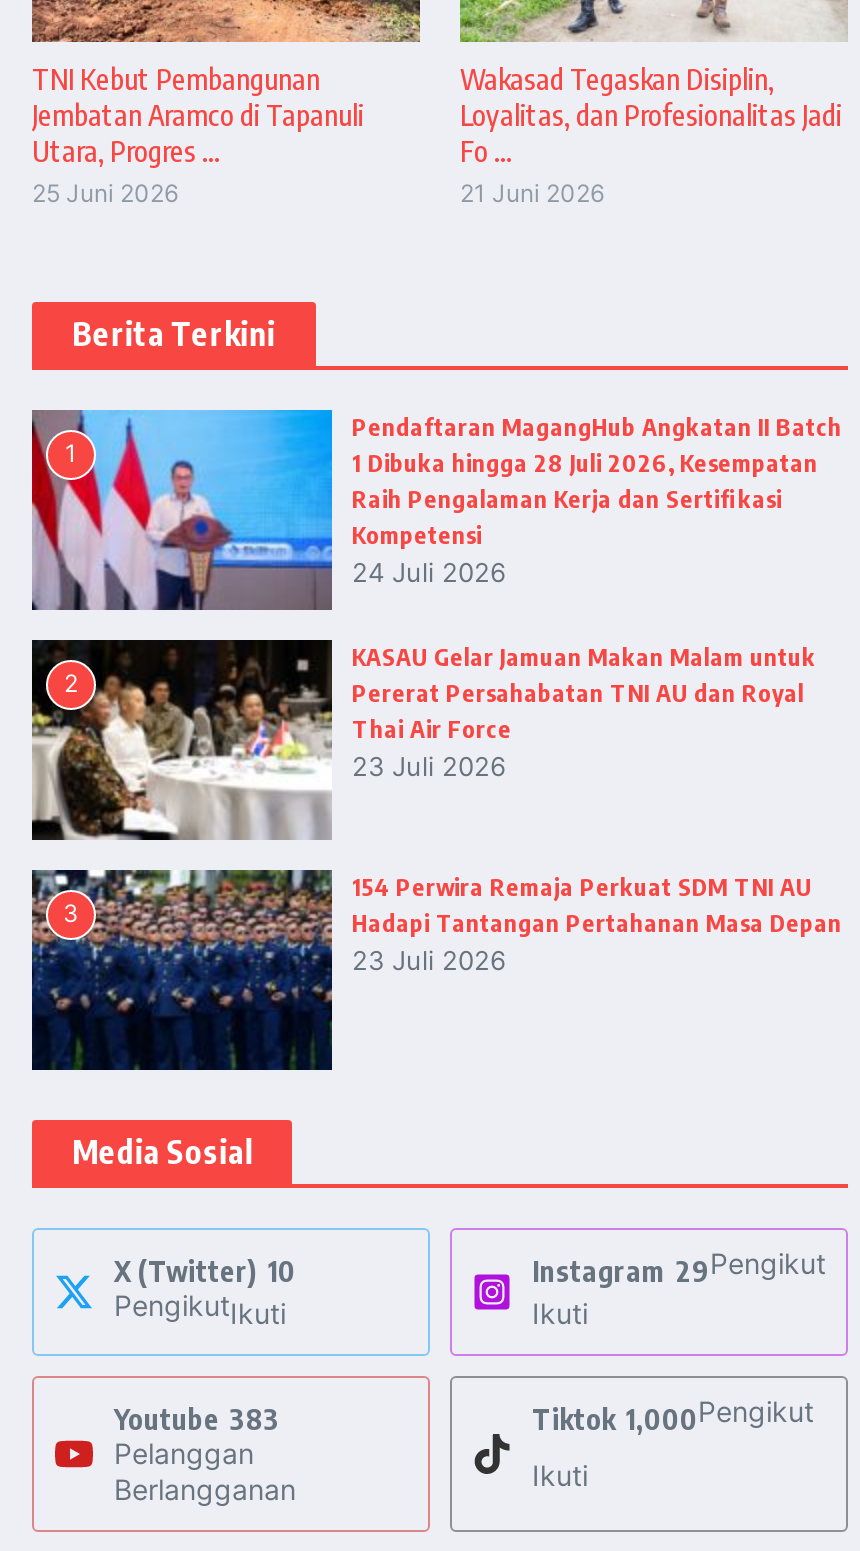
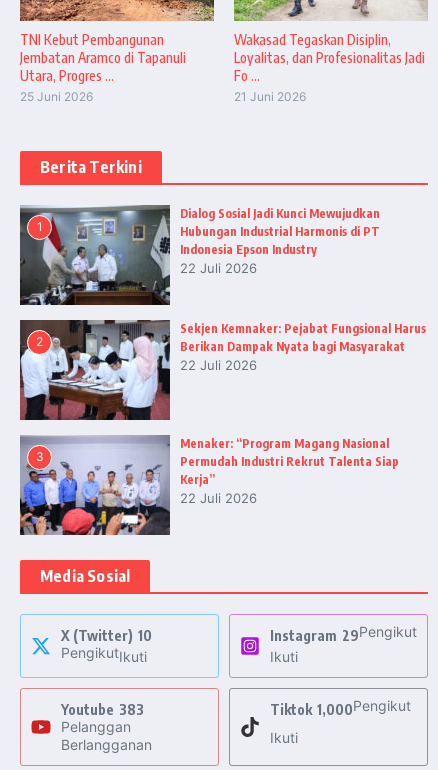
- [image]
- Pendaftaran MagangHub Angkatan II Batch
- 1 Dibuka hingga 28 Juli 2026, Kesempatan
- Raih Pengalaman Kerja dan Sertifikasi
- Kompetensi
- 24 Juli 2026
+ [image]
+ Dialog Sosial Jadi Kunci Mewujudkan
+ Hubungan Industrial Harmonis di PT
+ Indonesia Epson Industry
+ 22 Juli 2026

- [image]
- KASAU Gelar Jamuan Makan Malam untuk
- Pererat Persahabatan TNI AU dan Royal
- Thai Air Force
- 23 Juli 2026
+ [image]
+ Sekjen Kemnaker: Pejabat Fungsional Harus
+ Berikan Dampak Nyata bagi Masyarakat
+ 22 Juli 2026

- [image]
- 154 Perwira Remaja Perkuat SDM TNI AU
- Hadapi Tantangan Pertahanan Masa Depan
- 23 Juli 2026
+ [image]
+ Menaker: “Program Magang Nasional
+ Permudah Industri Rekrut Talenta Siap
+ Kerja”
+ 22 Juli 2026
